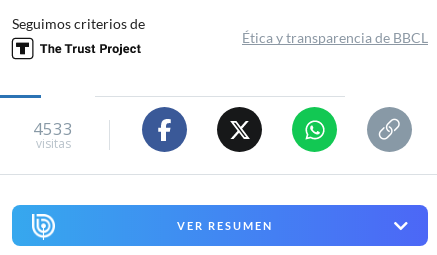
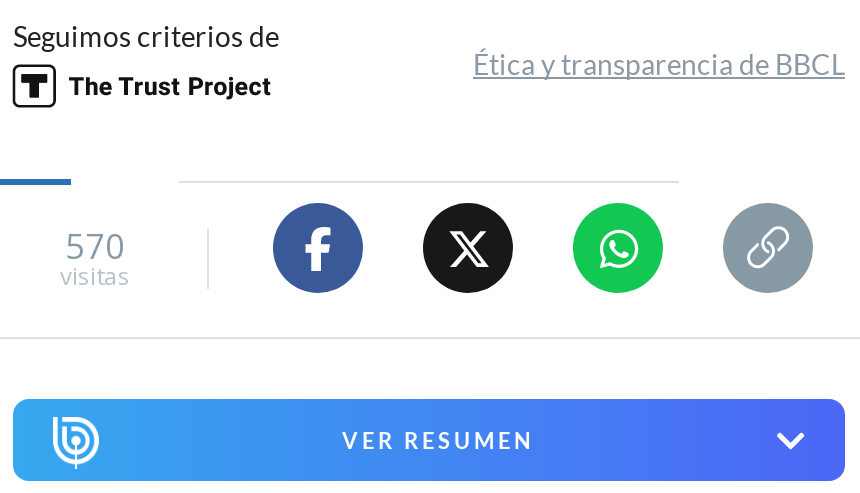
- 4533
+ 570
